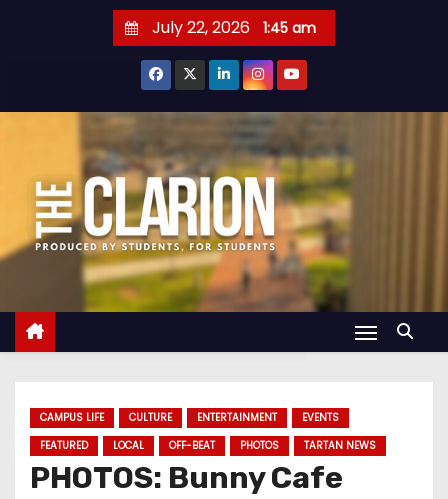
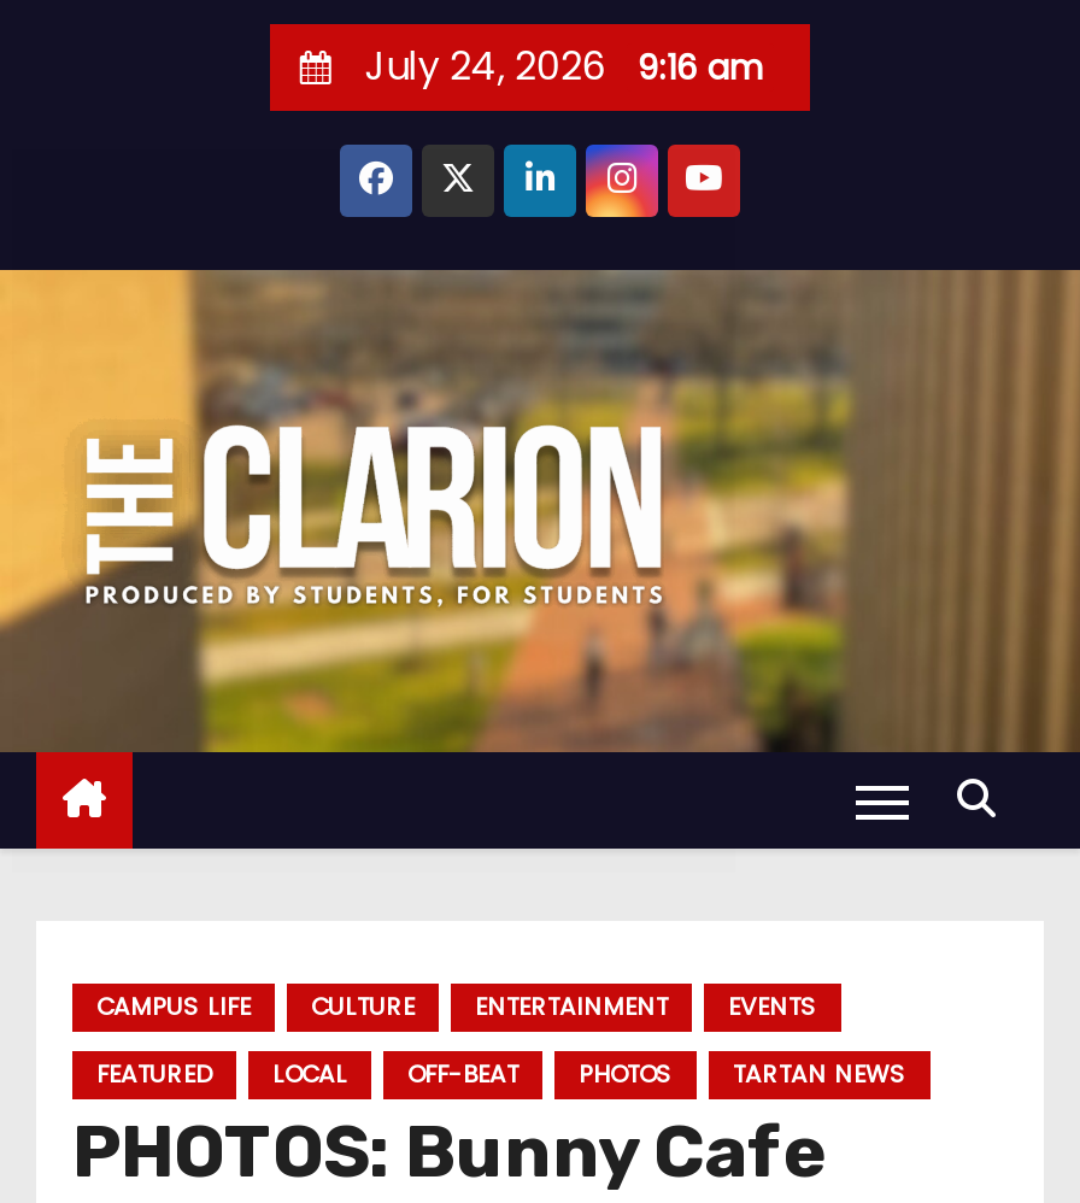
- July 22, 2026 1:45 am
+ July 24, 2026 9:16 am
